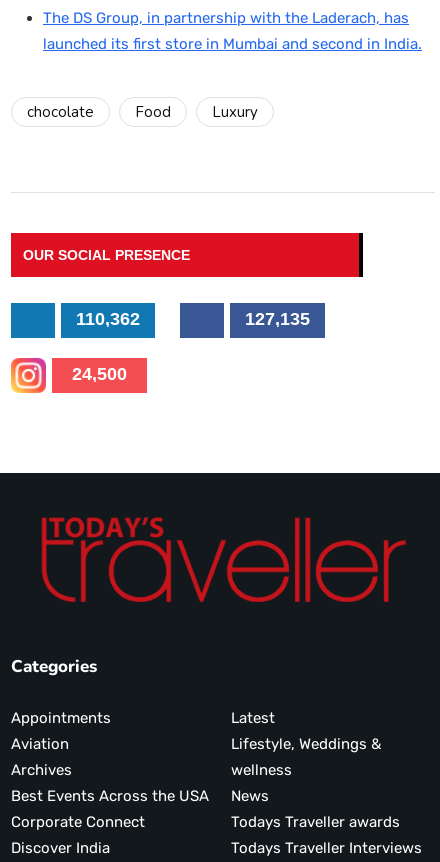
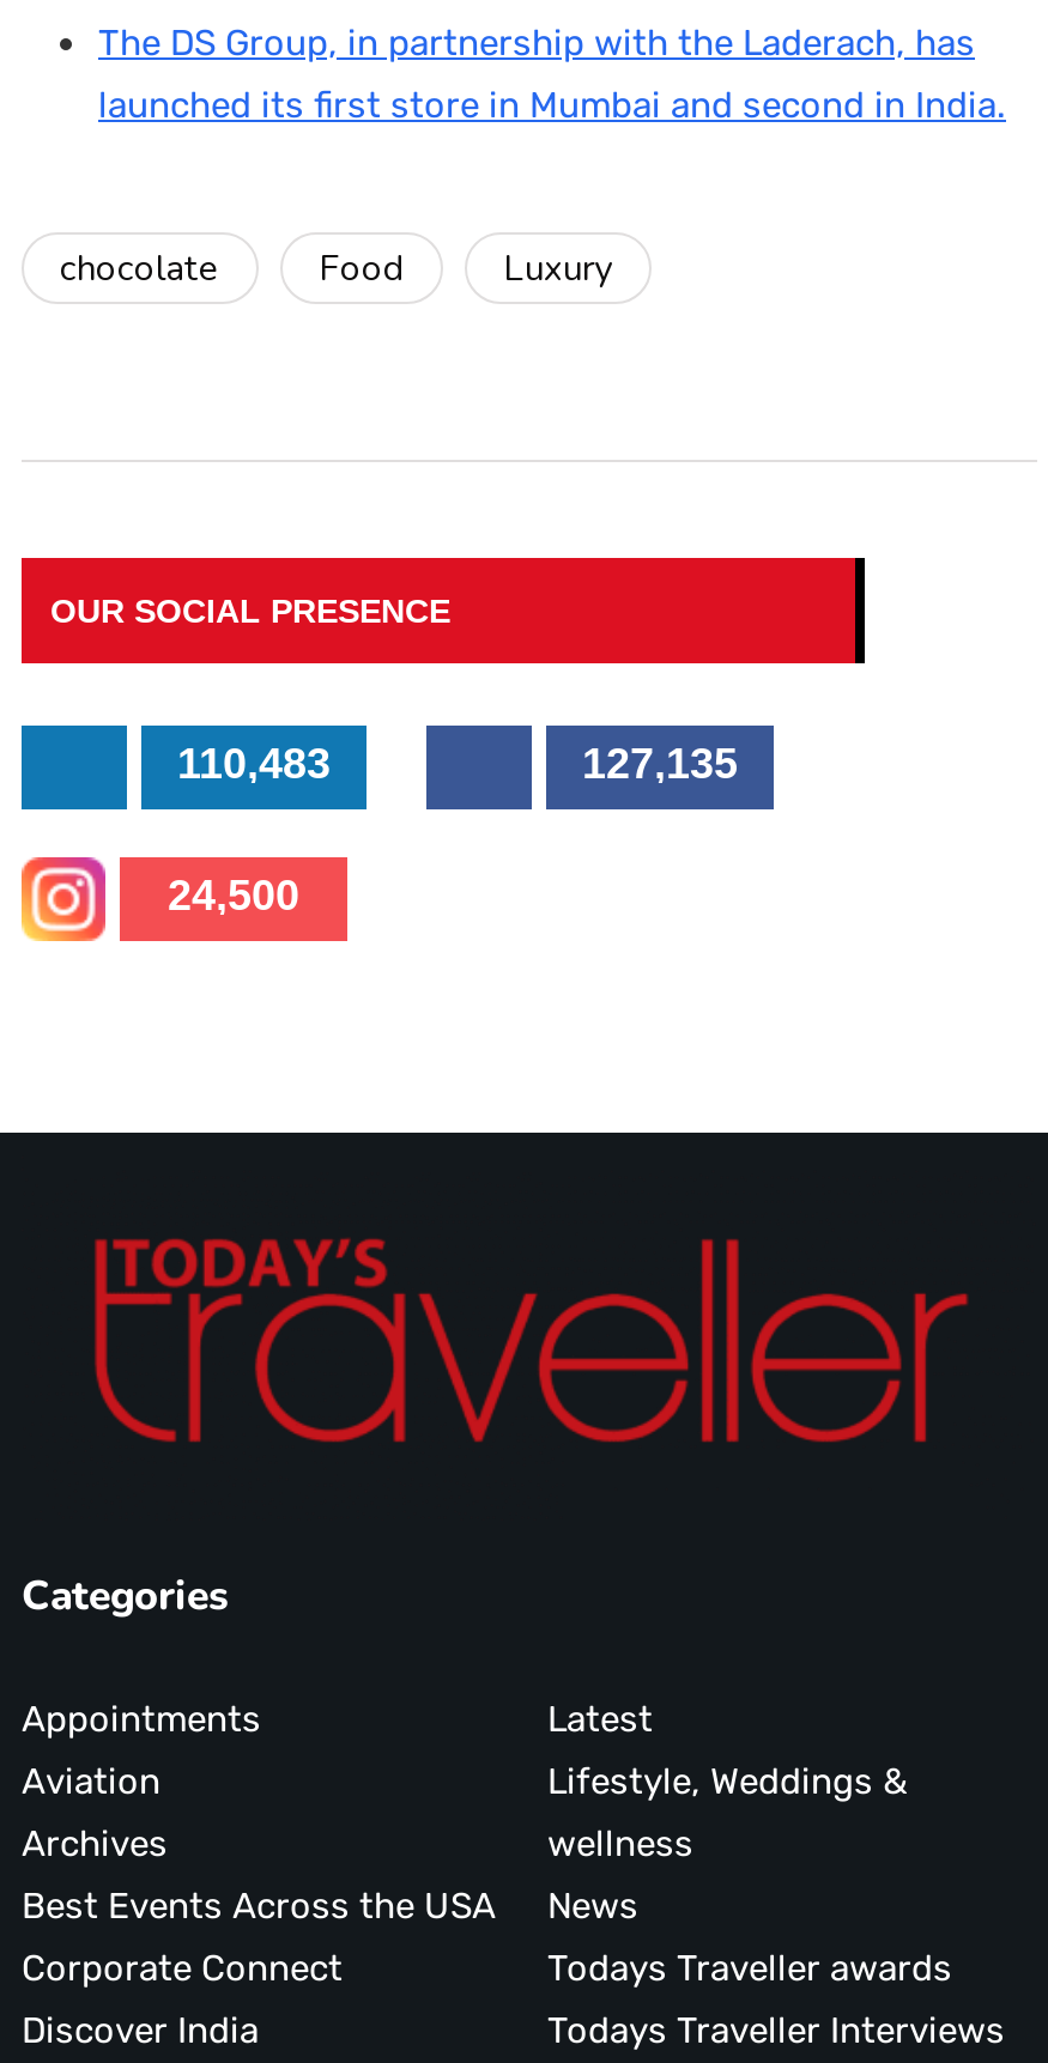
- 110,362
+ 110,483
